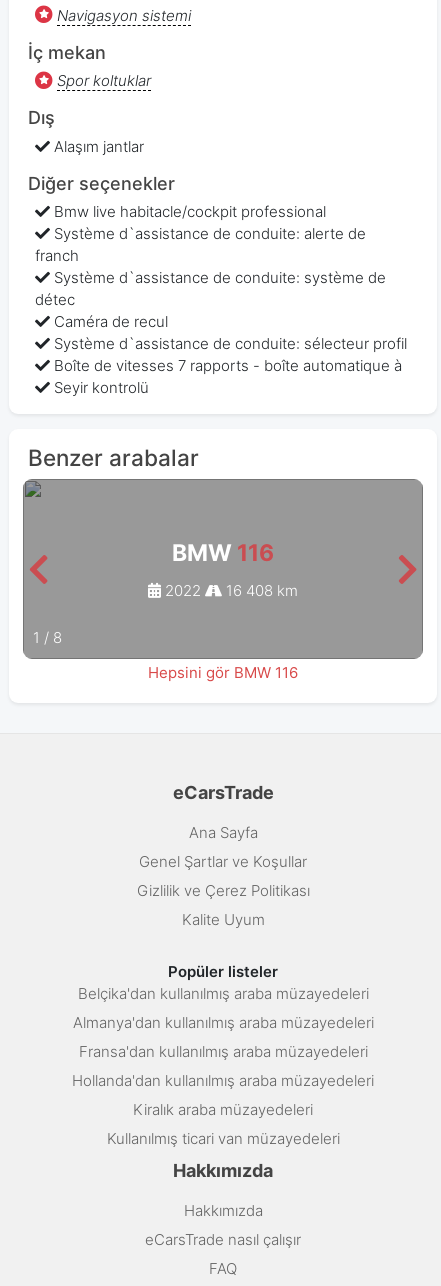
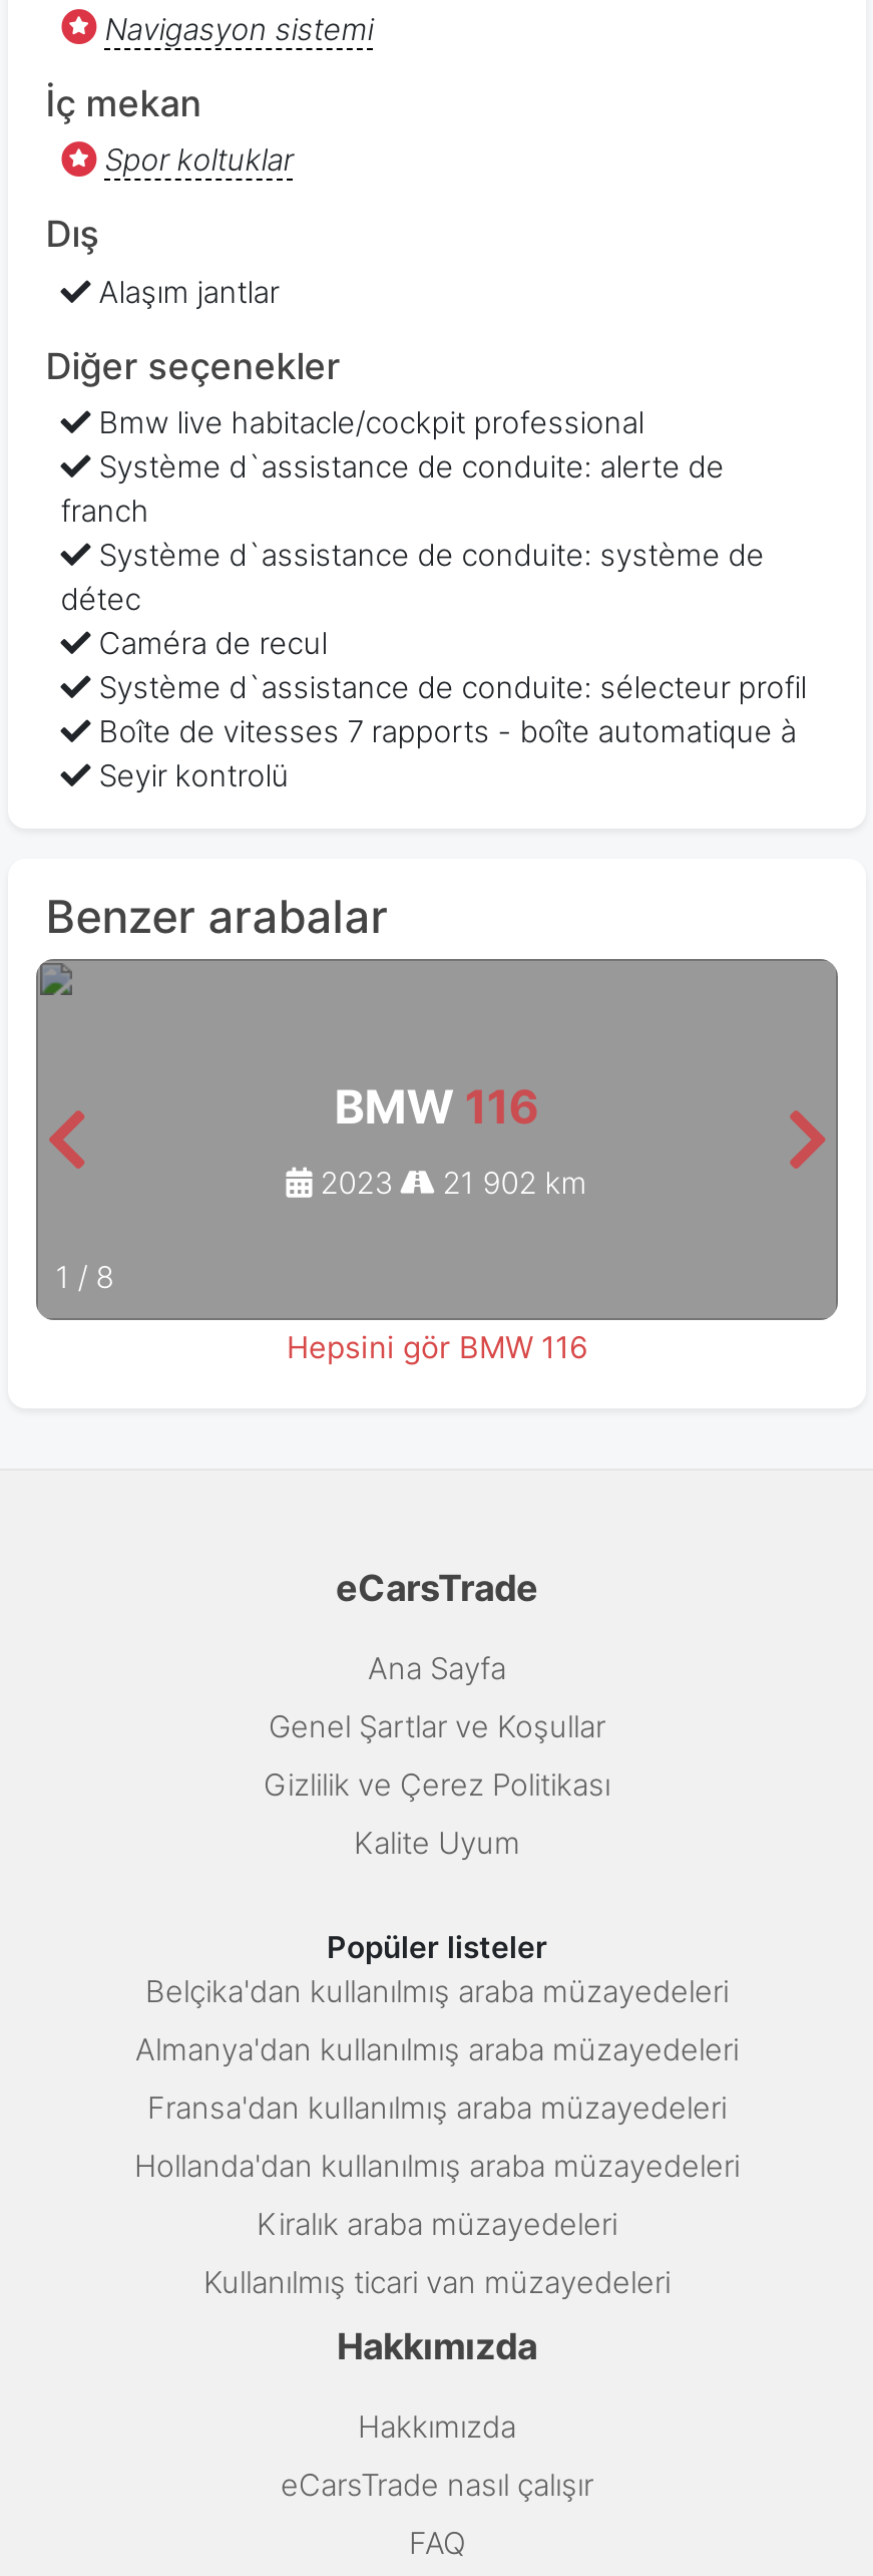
- 2022
+ 2023

- 16 408 km
+ 21 902 km
